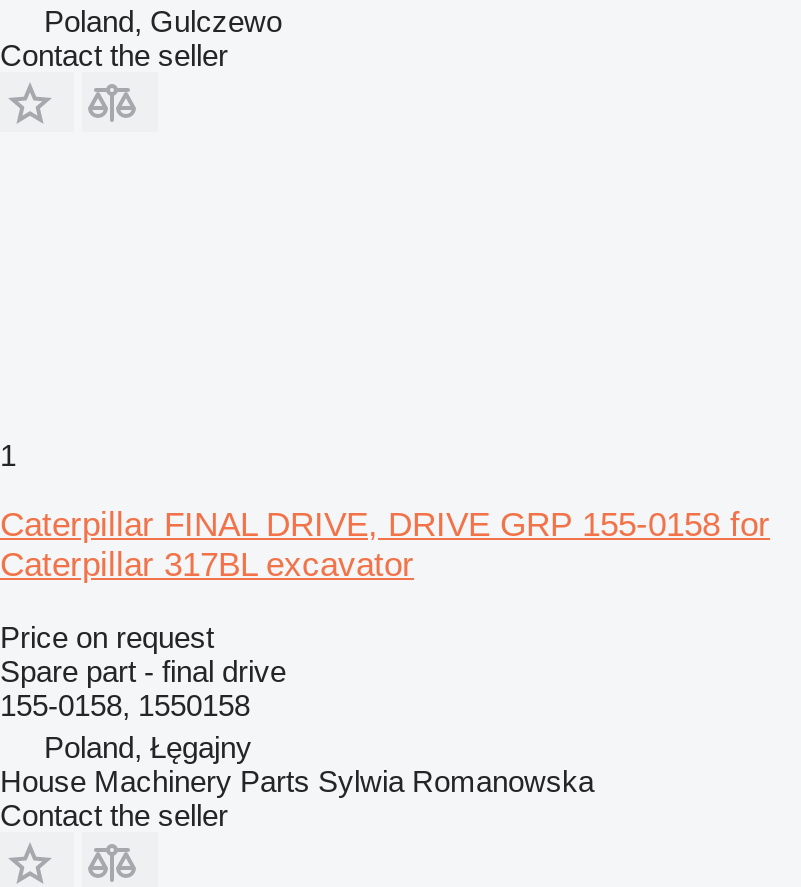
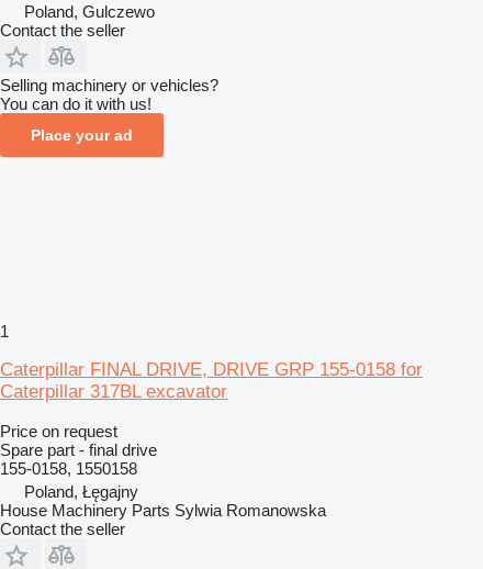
+ Selling machinery or vehicles?
+ You can do it with us!
+ Place your ad
